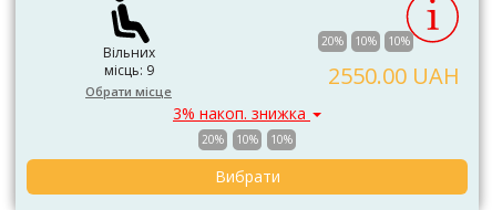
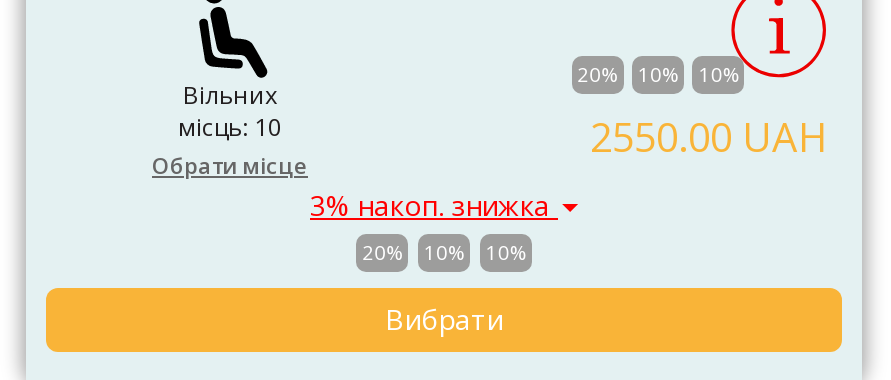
- місць: 9
+ місць: 10
